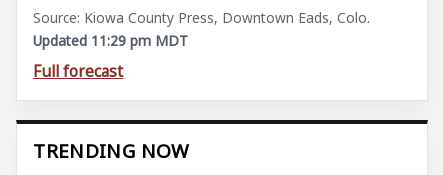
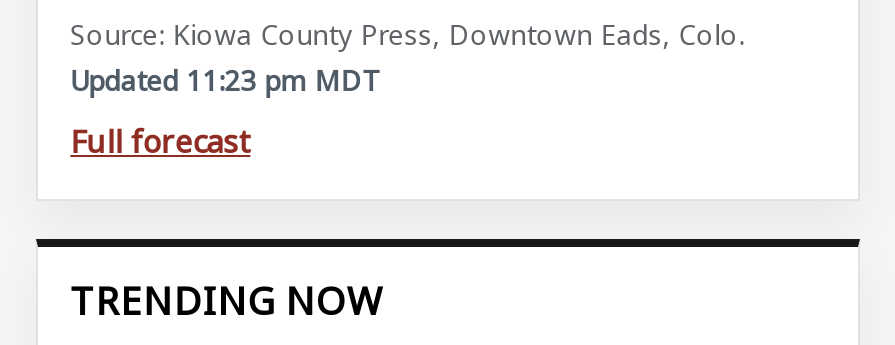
- Updated 11:29 pm MDT
+ Updated 11:23 pm MDT
